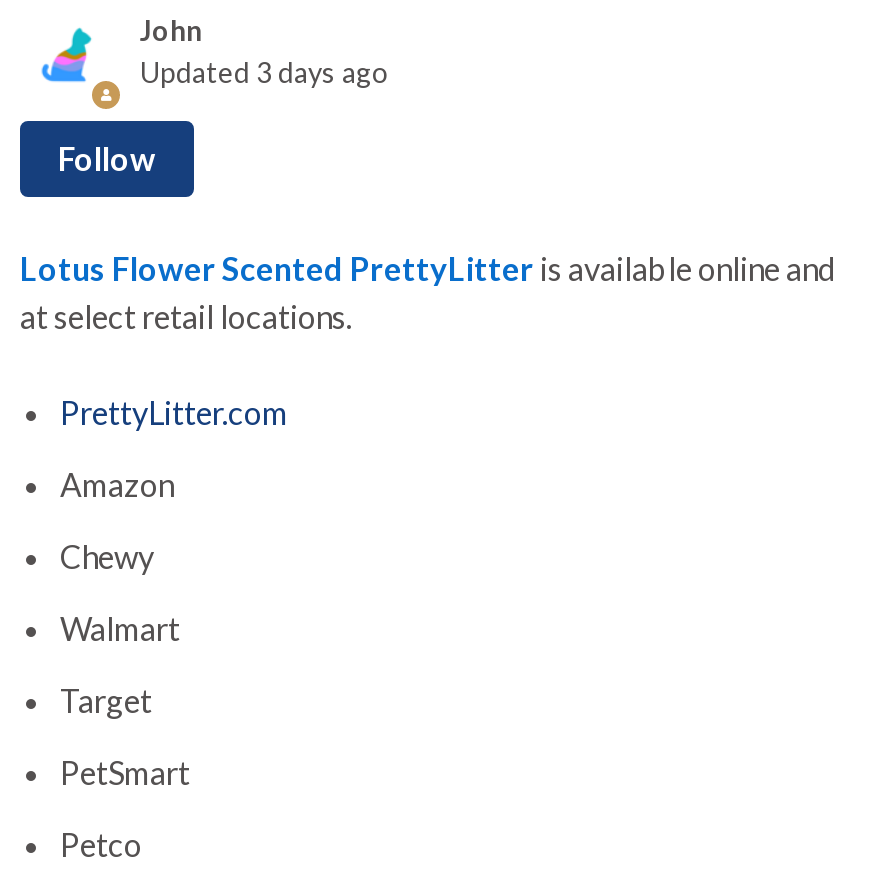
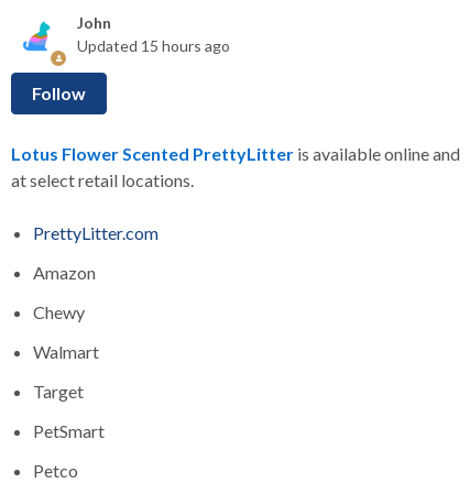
- Updated 3 days ago
+ Updated 15 hours ago
